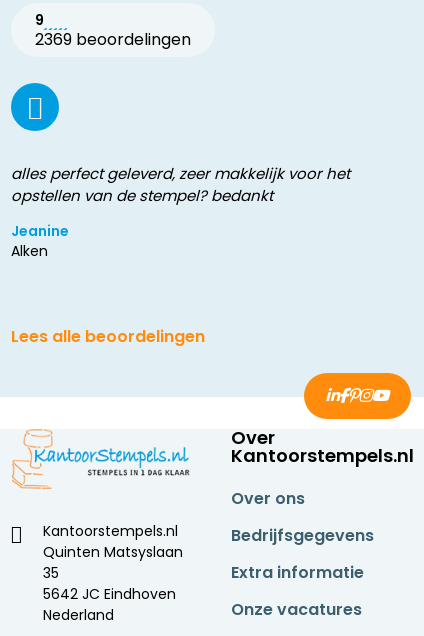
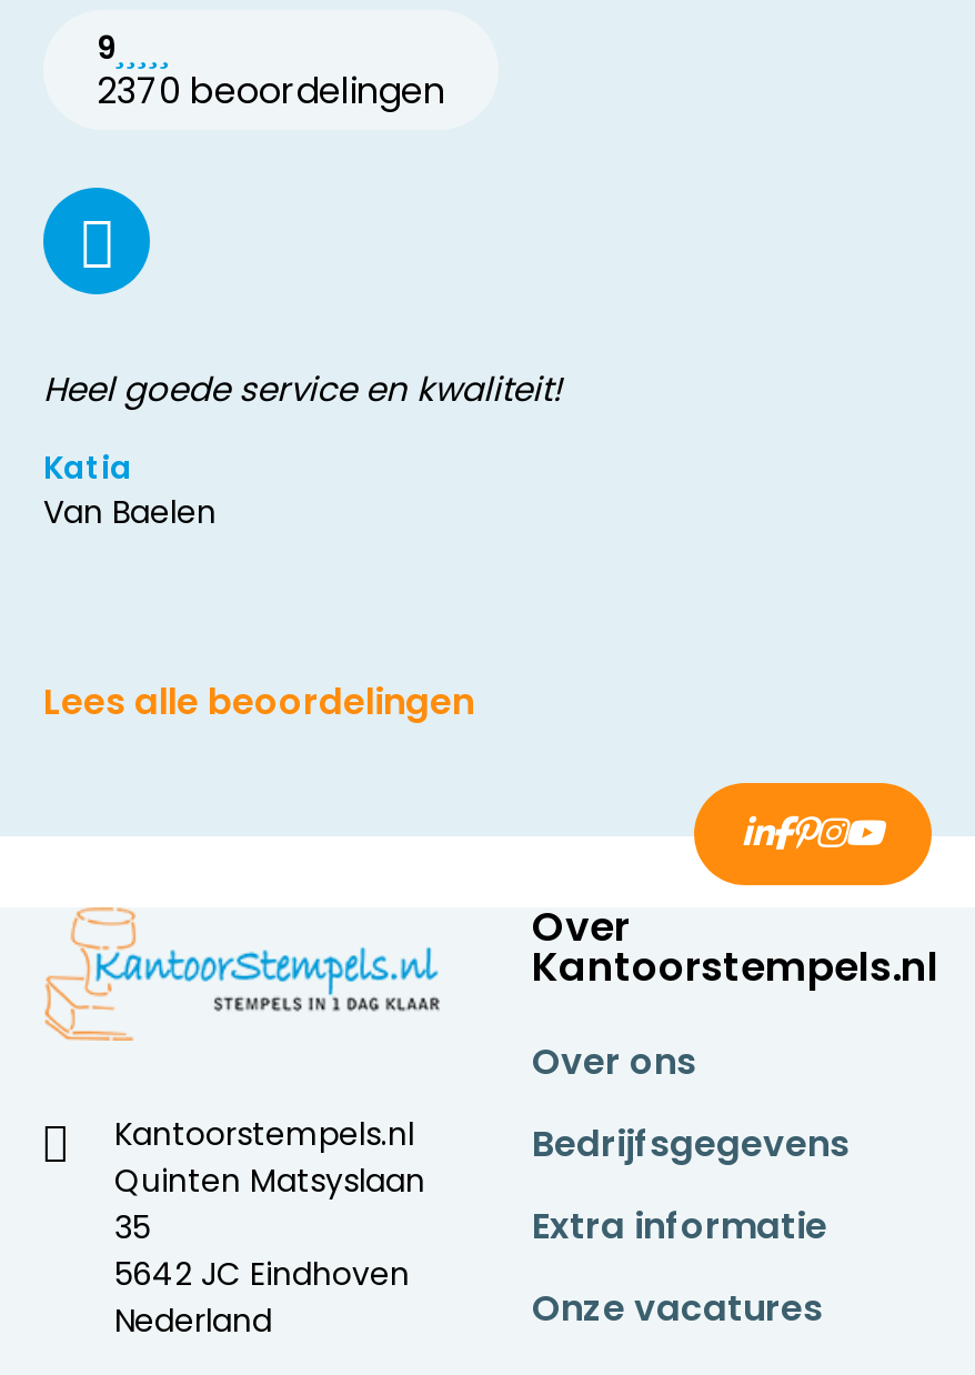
- 2369 beoordelingen
+ 2370 beoordelingen

- alles perfect geleverd, zeer makkelijk voor het
- opstellen van de stempel? bedankt
+ Heel goede service en kwaliteit!

- Jeanine
- Alken
+ Katia
+ Van Baelen
